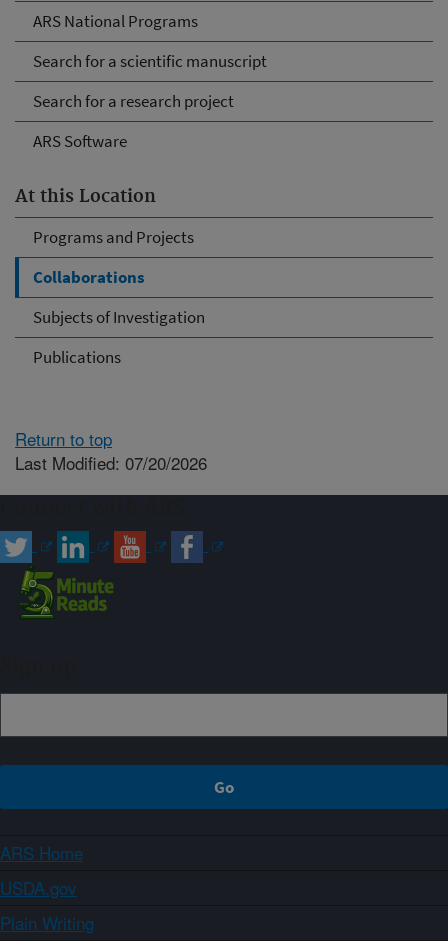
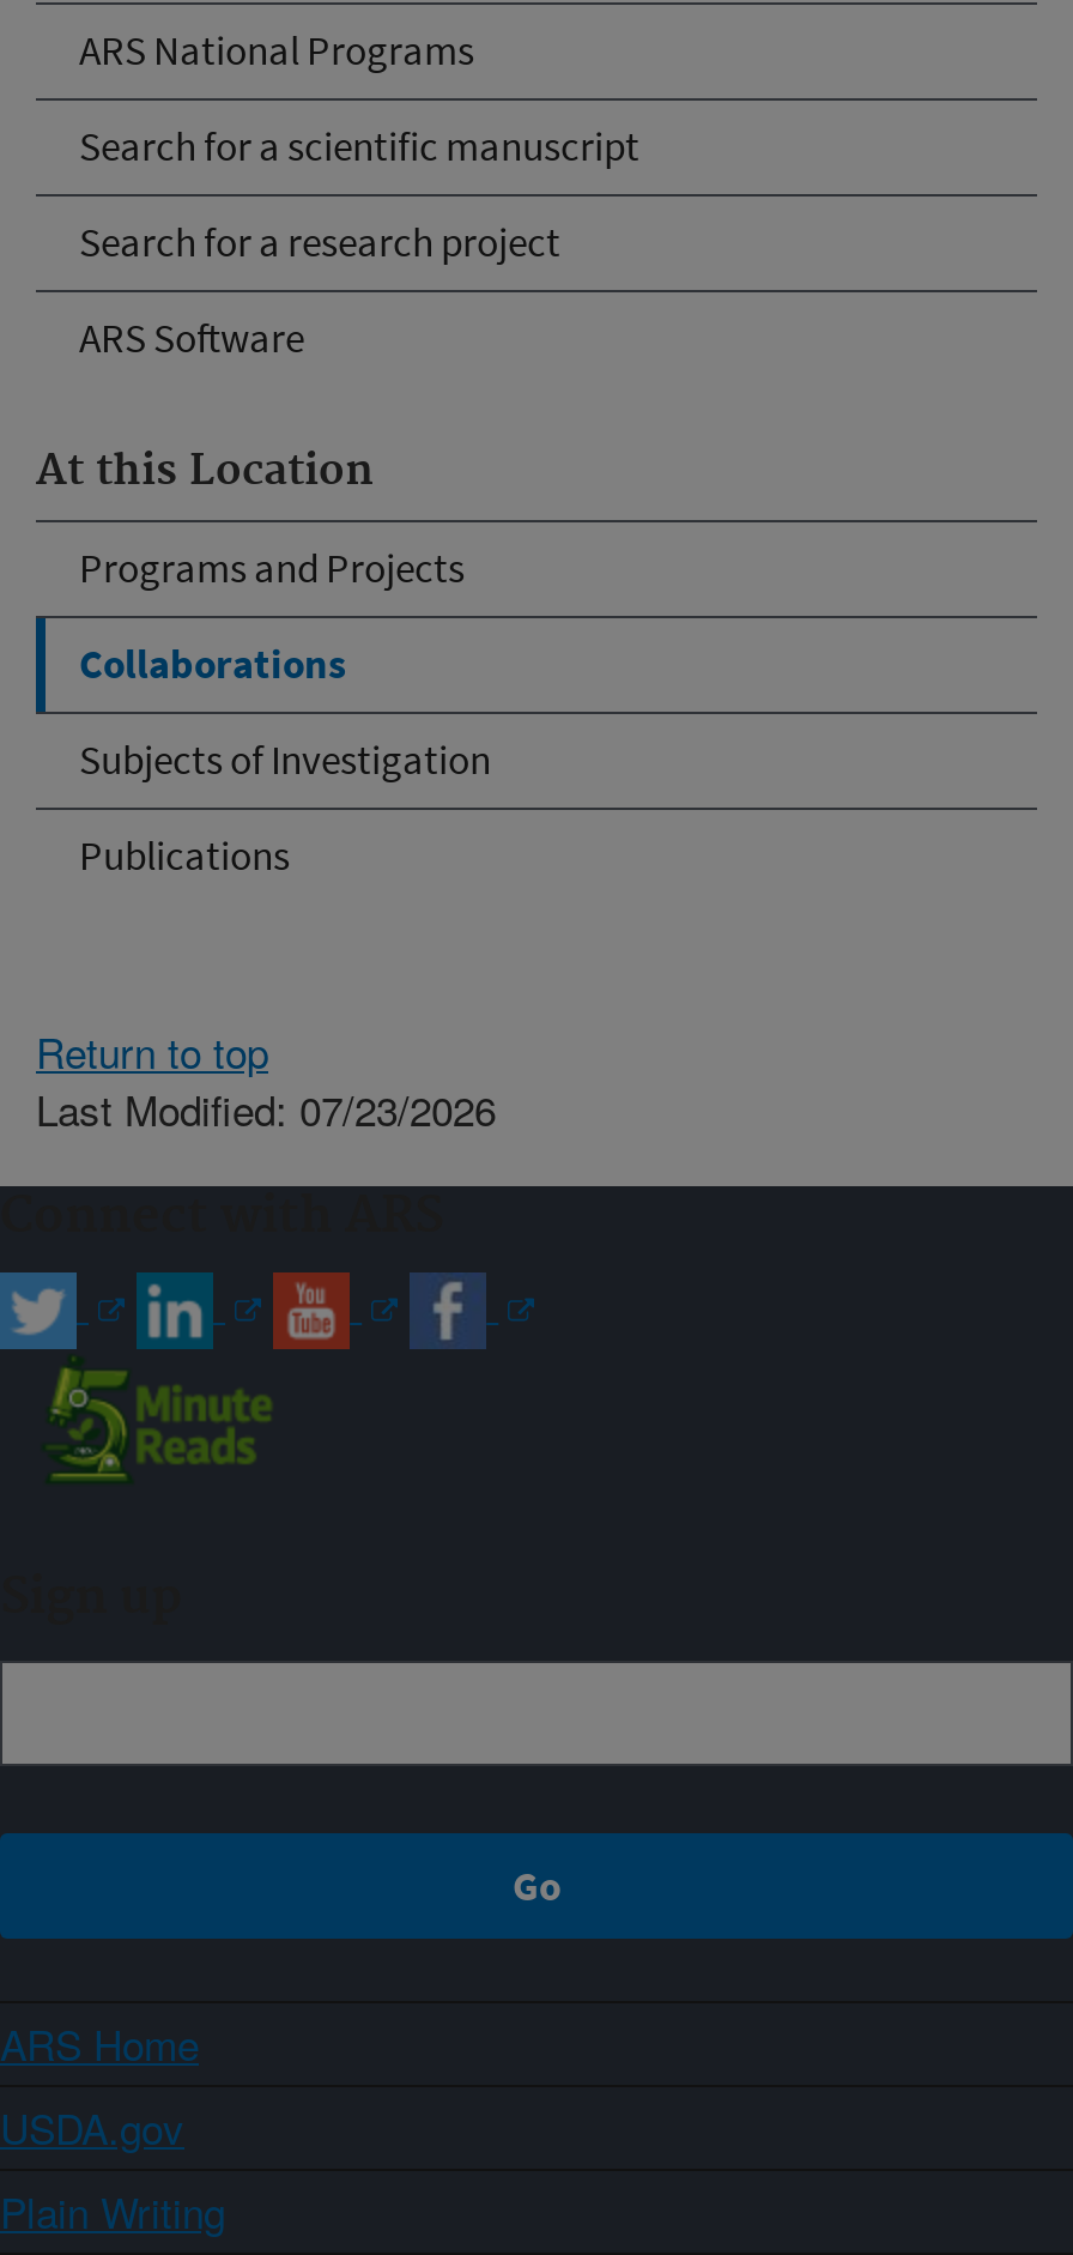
- Last Modified: 07/20/2026
+ Last Modified: 07/23/2026
